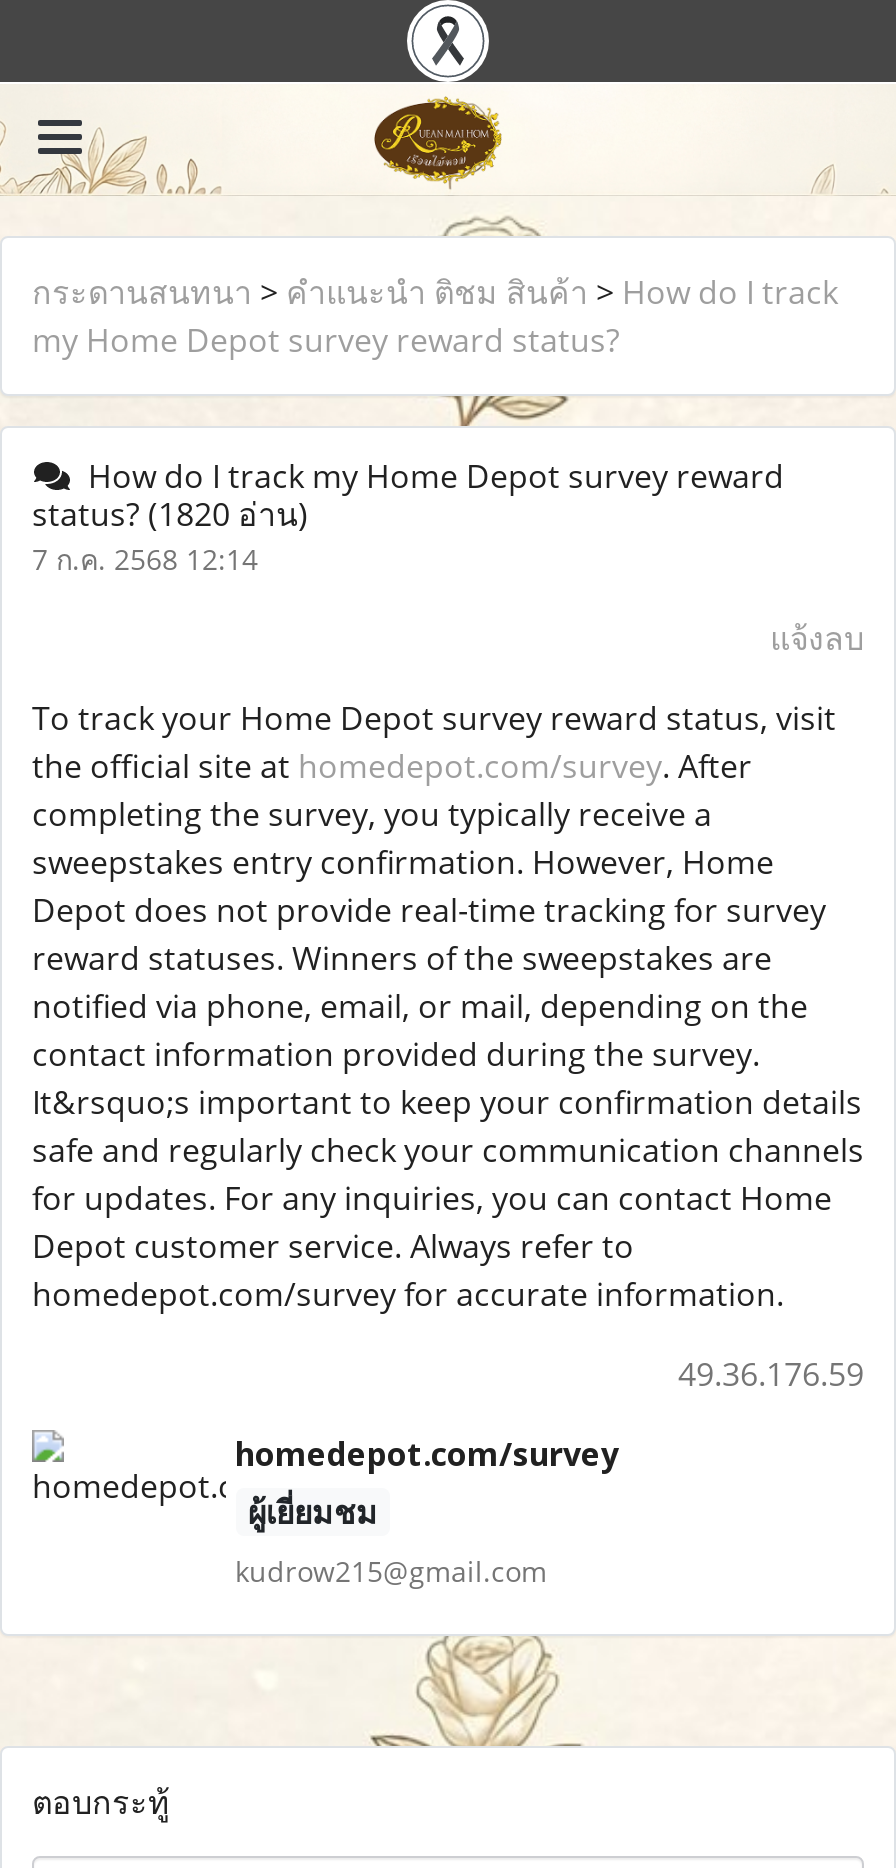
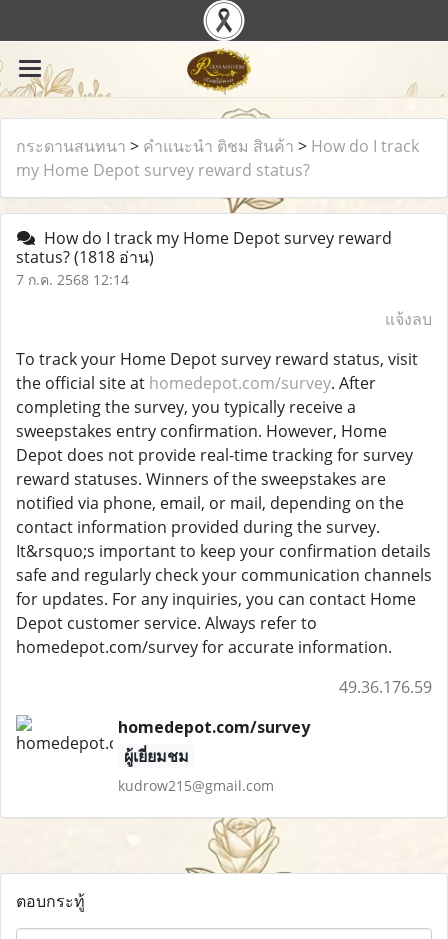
- status? (1820 อ่าน)
+ status? (1818 อ่าน)
